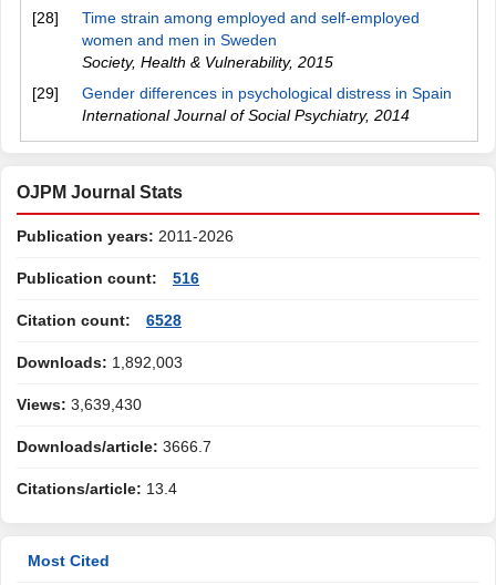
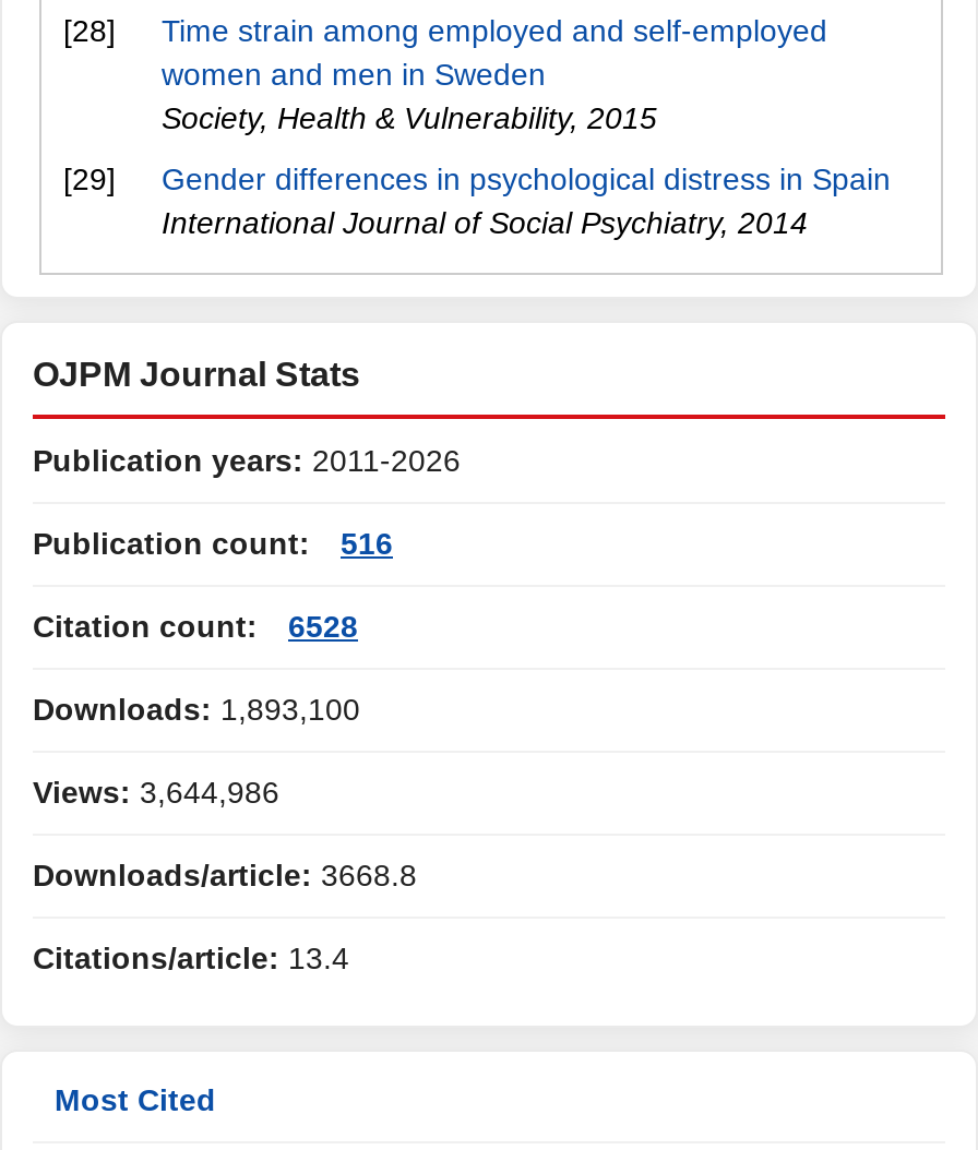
- Downloads: 1,892,003
+ Downloads: 1,893,100

- Views: 3,639,430
+ Views: 3,644,986

- Downloads/article: 3666.7
+ Downloads/article: 3668.8
